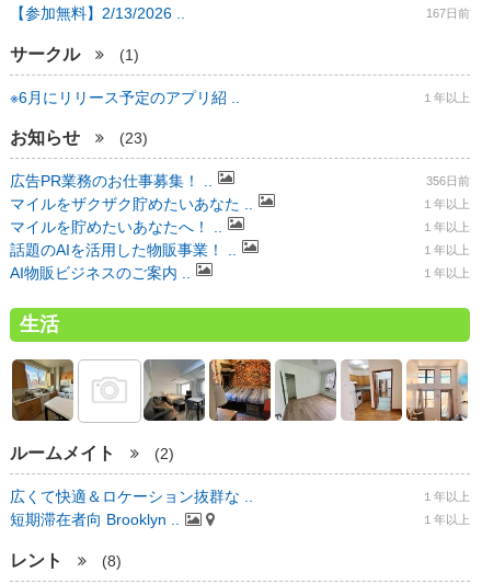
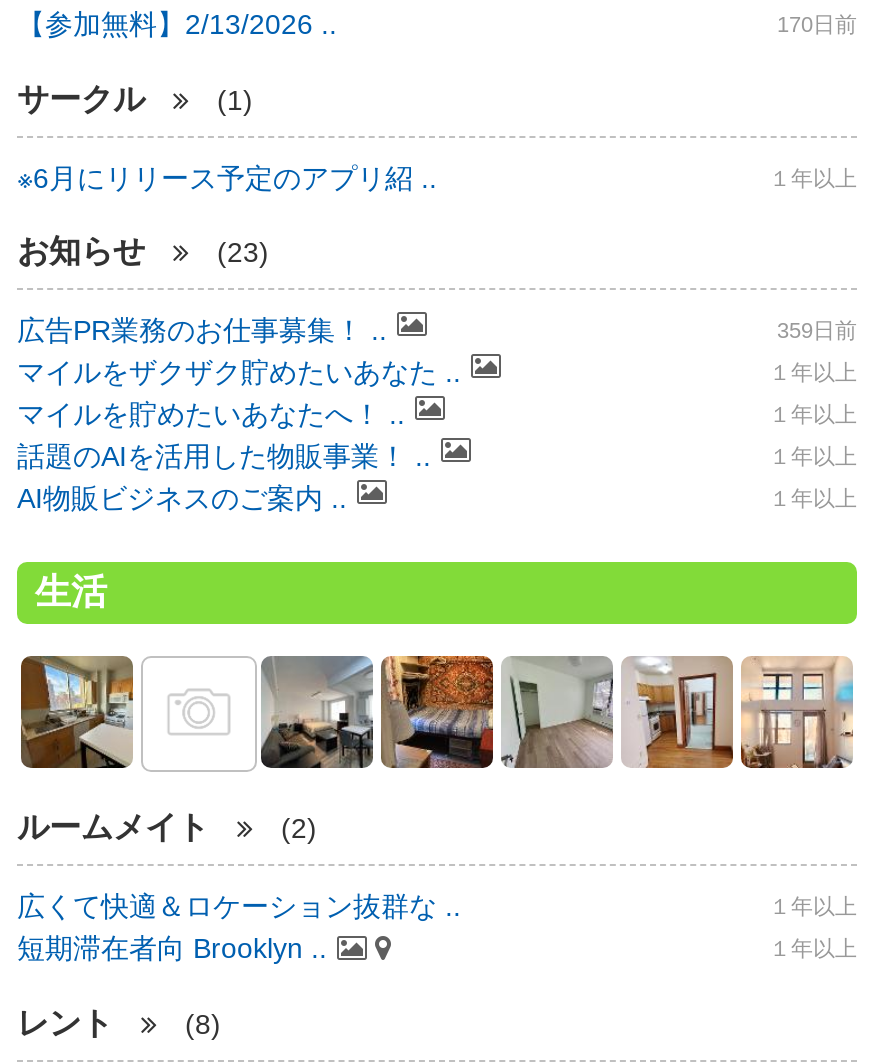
- 167日前
+ 170日前

- 356日前
+ 359日前
